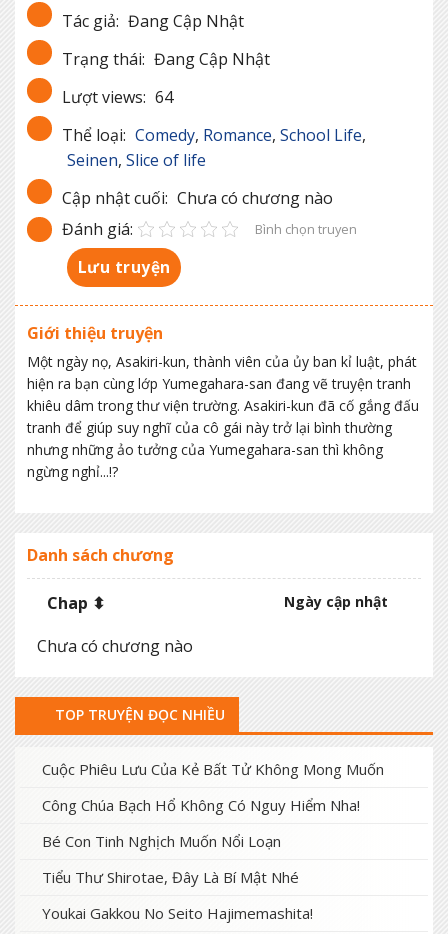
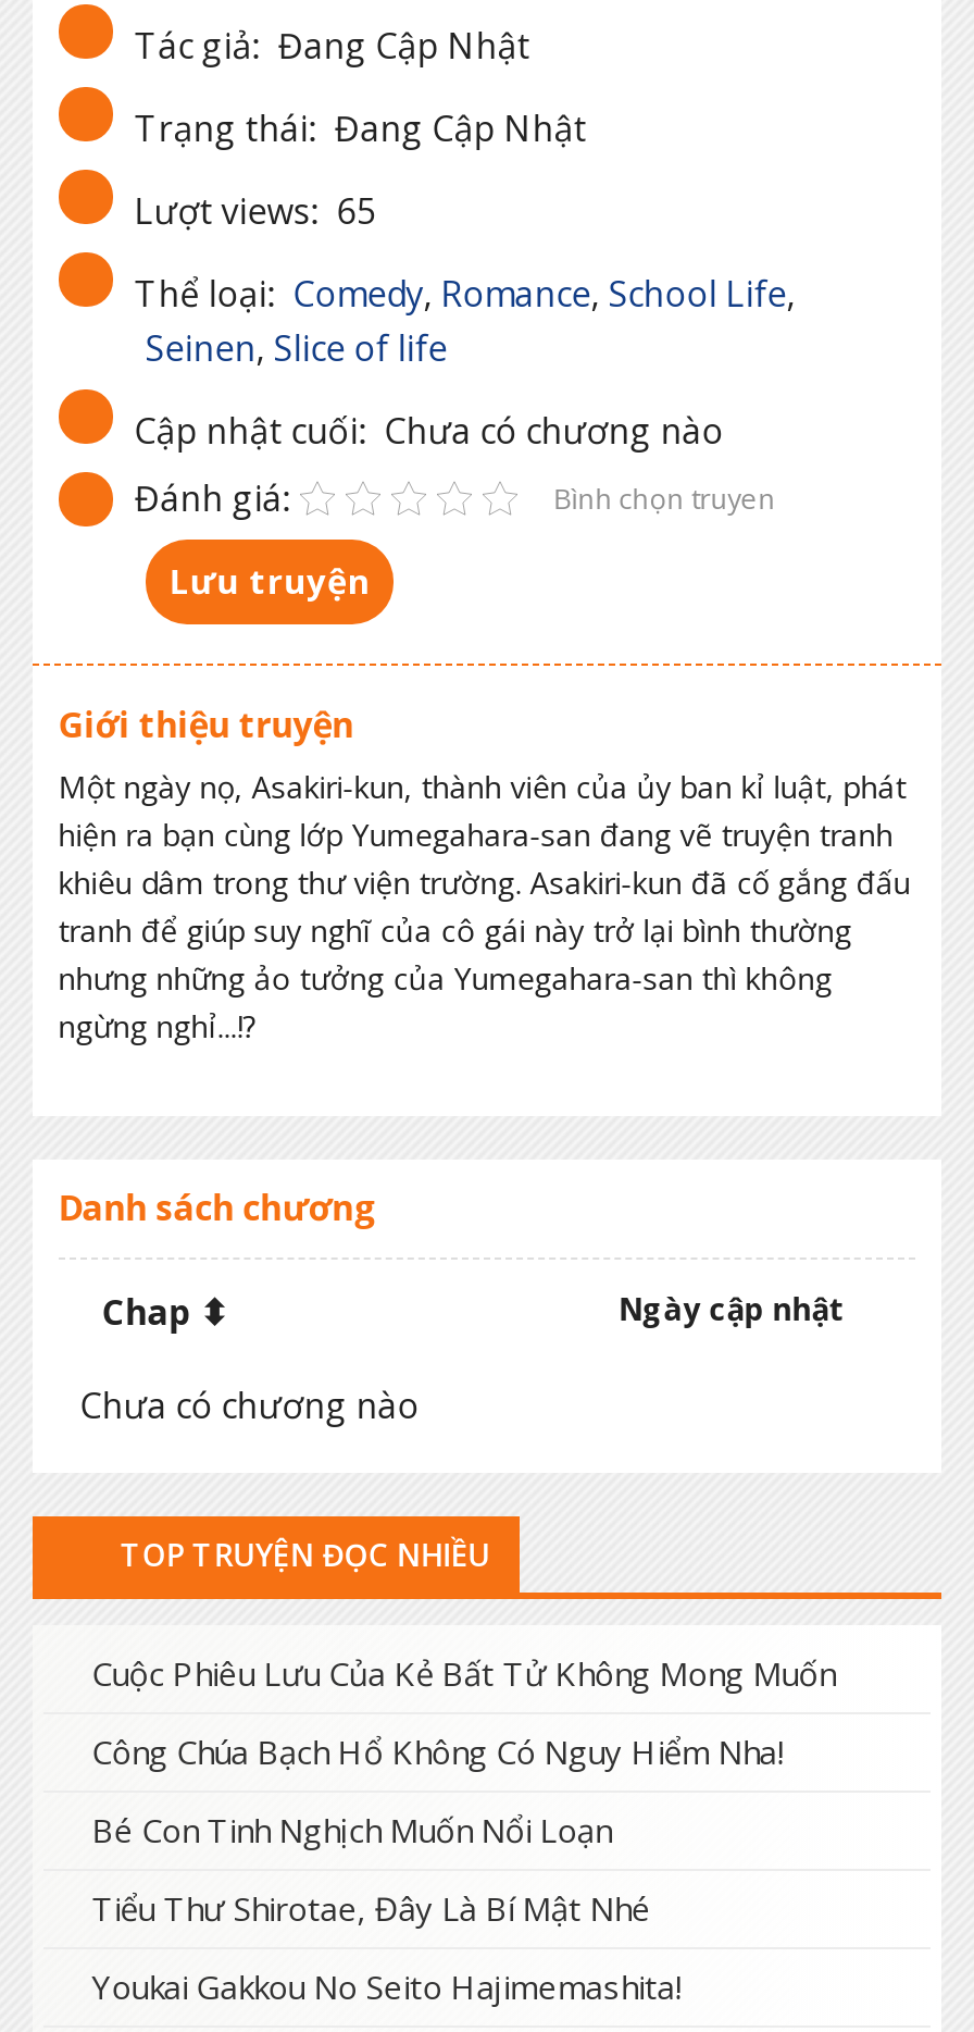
- Lượt views: 64
+ Lượt views: 65
